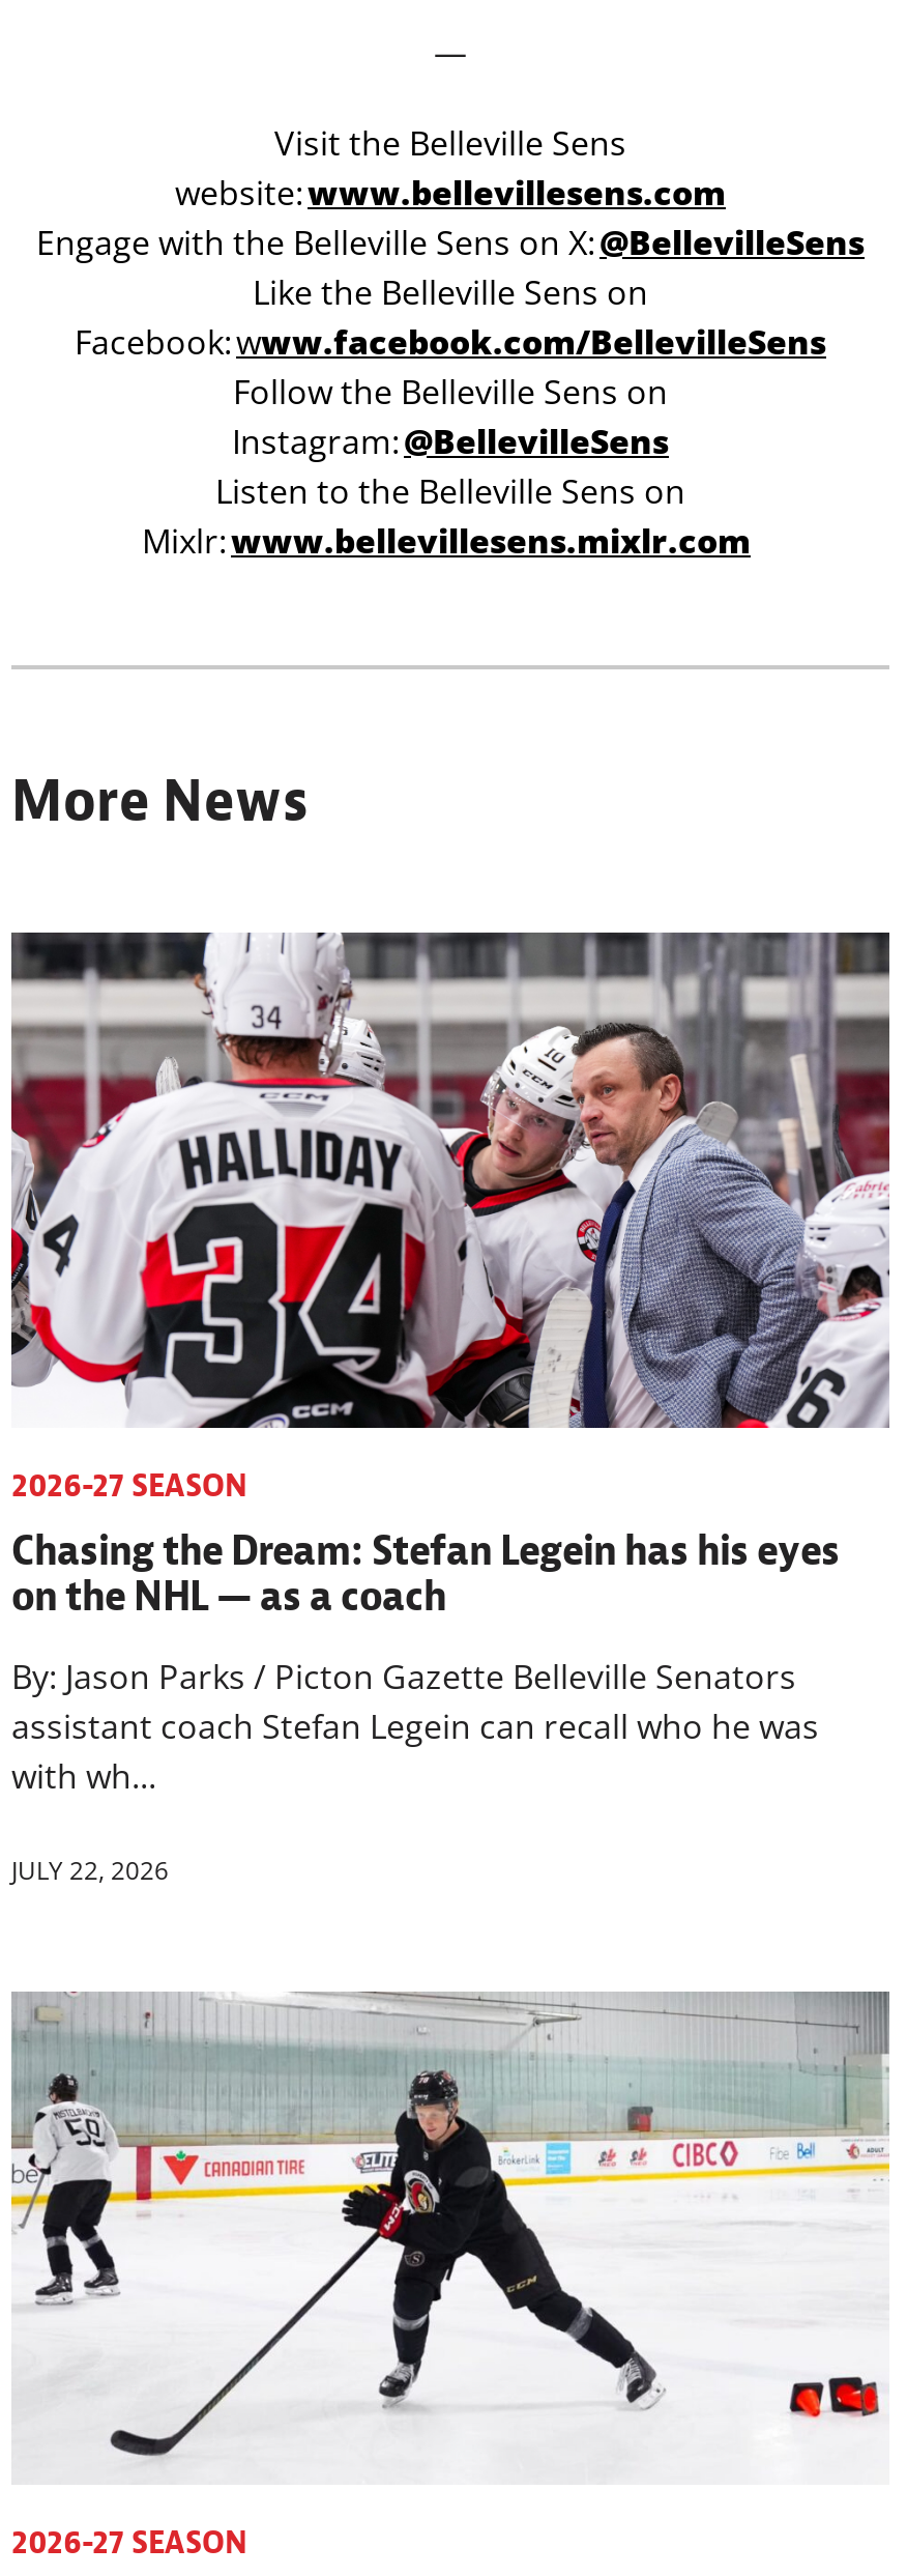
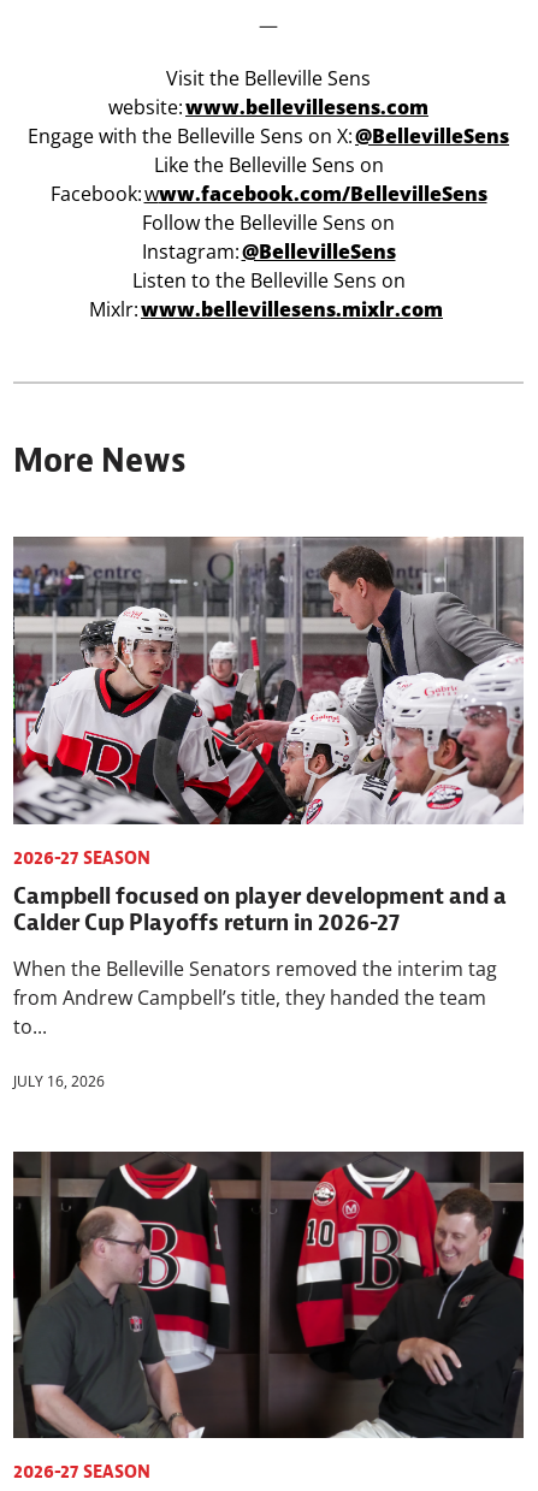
- [image]
+ [image]

- Chasing the Dream: Stefan Legein has his eyes
- on the NHL — as a coach
+ Campbell focused on player development and a
+ Calder Cup Playoffs return in 2026-27

- By: Jason Parks / Picton Gazette Belleville Senators
- assistant coach Stefan Legein can recall who he was
- with wh...
+ When the Belleville Senators removed the interim tag
+ from Andrew Campbell’s title, they handed the team
+ to...

- JULY 22, 2026
+ JULY 16, 2026

- [image]
+ [image]
